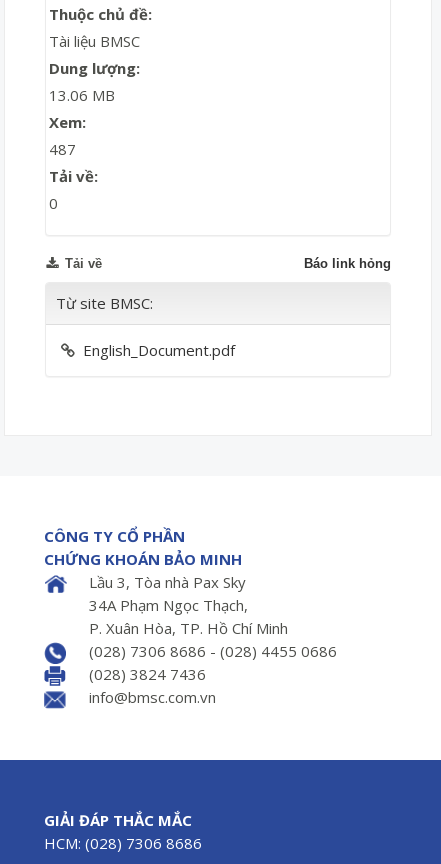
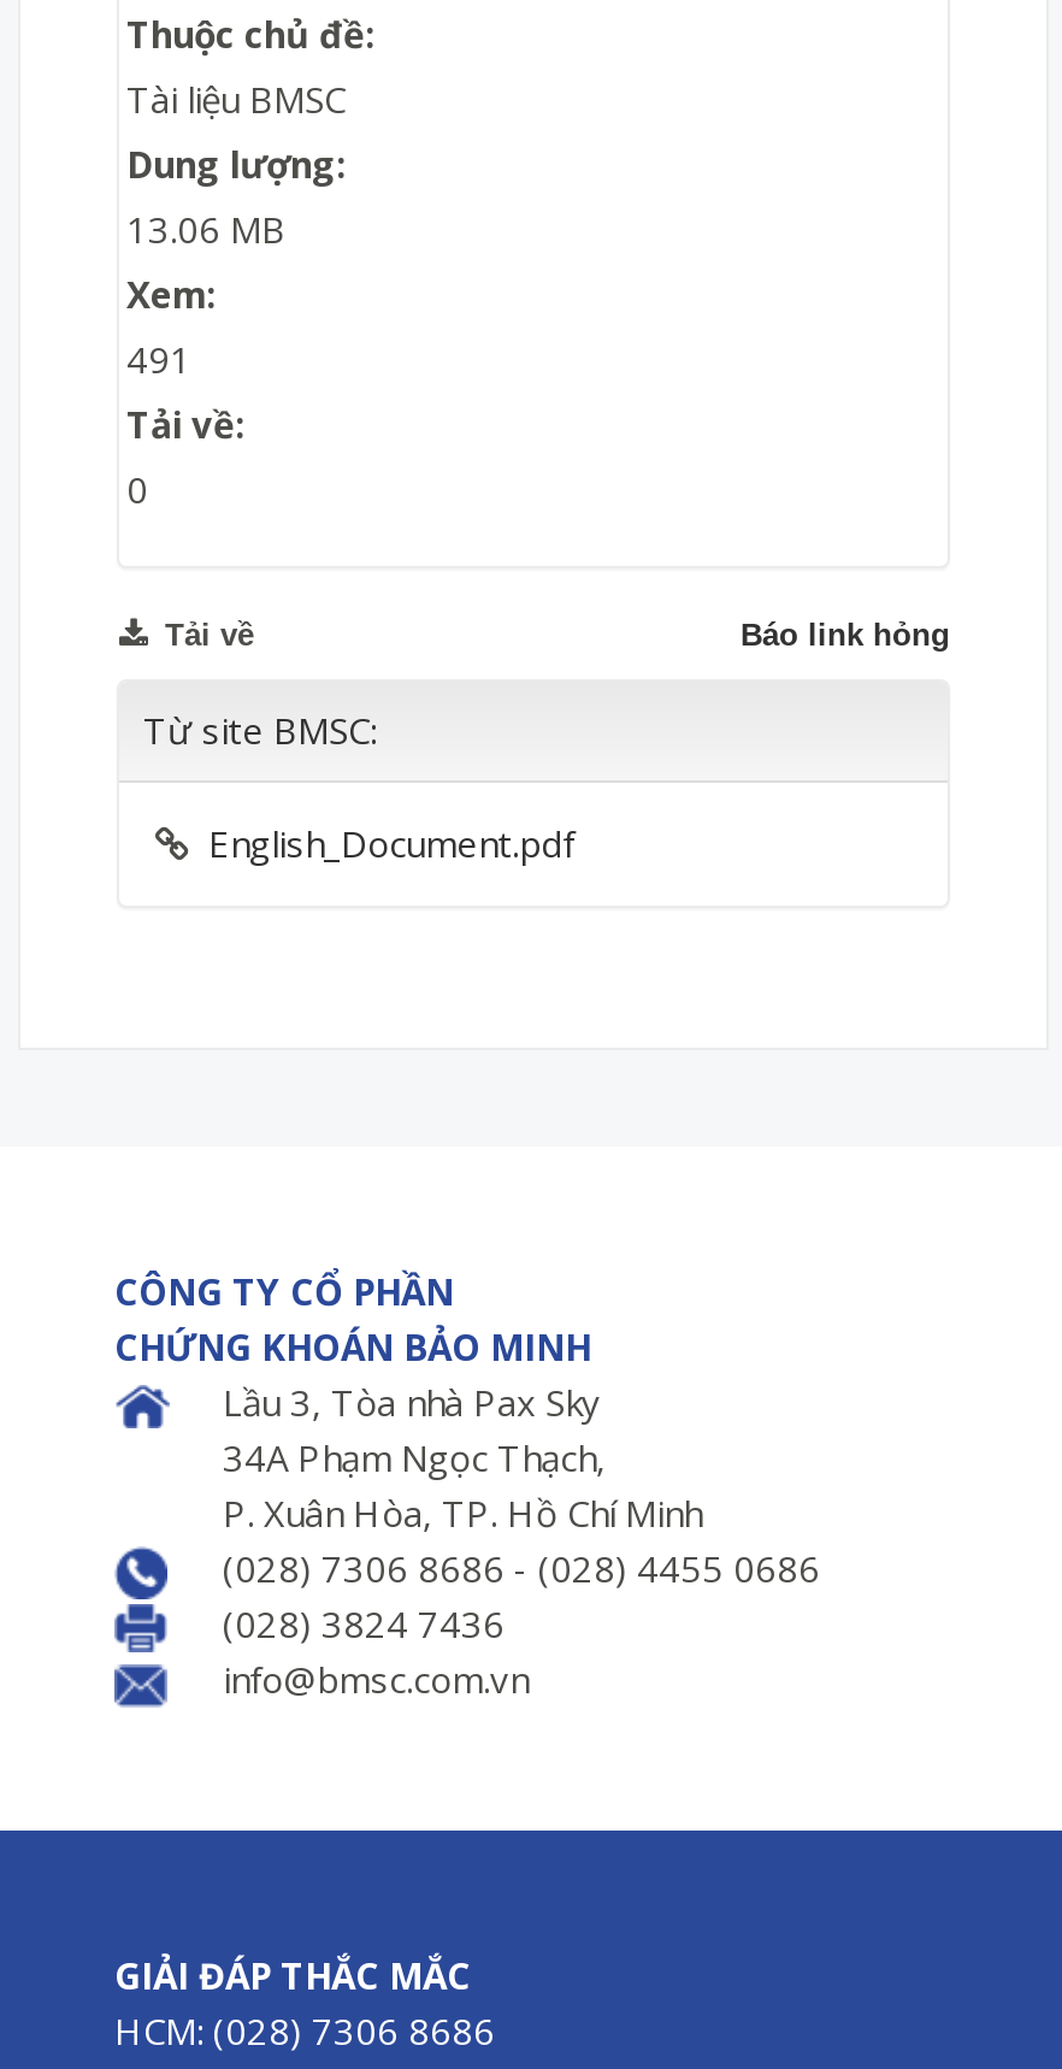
- 487
+ 491
